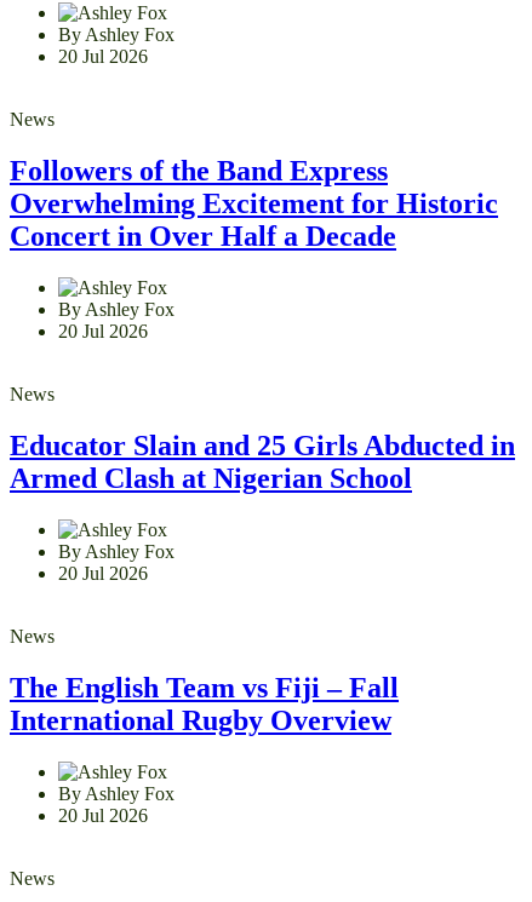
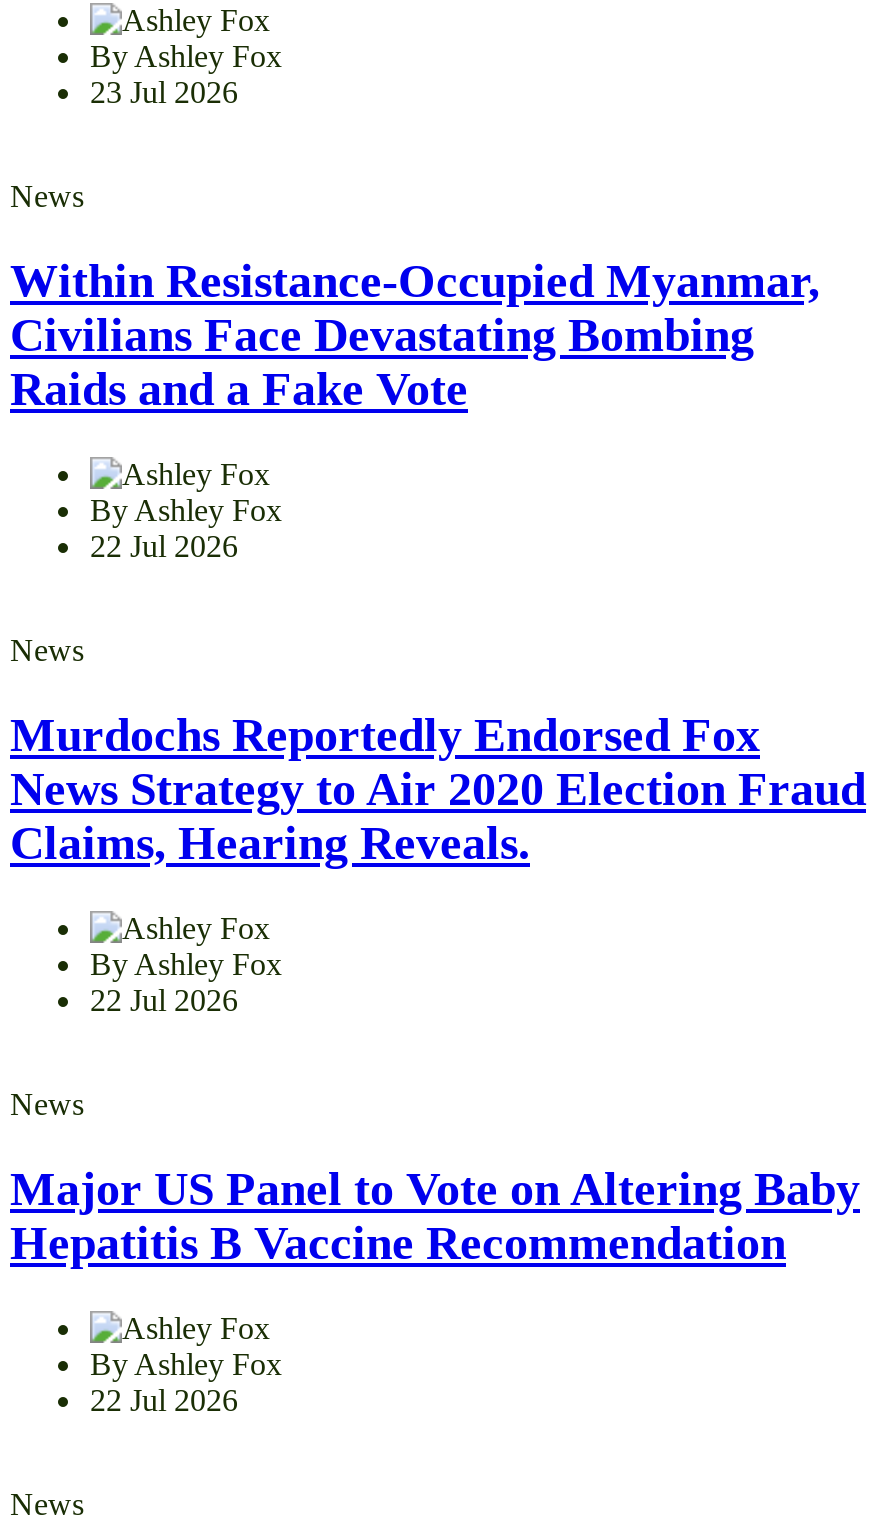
- 20 Jul 2026
+ 23 Jul 2026

- Followers of the Band Express
- Overwhelming Excitement for Historic
- Concert in Over Half a Decade
+ Within Resistance-Occupied Myanmar,
+ Civilians Face Devastating Bombing
+ Raids and a Fake Vote

- 20 Jul 2026
+ 22 Jul 2026

- Educator Slain and 25 Girls Abducted in
- Armed Clash at Nigerian School
+ Murdochs Reportedly Endorsed Fox
+ News Strategy to Air 2020 Election Fraud
+ Claims, Hearing Reveals.

- 20 Jul 2026
+ 22 Jul 2026

- The English Team vs Fiji – Fall
- International Rugby Overview
+ Major US Panel to Vote on Altering Baby
+ Hepatitis B Vaccine Recommendation

- 20 Jul 2026
+ 22 Jul 2026
